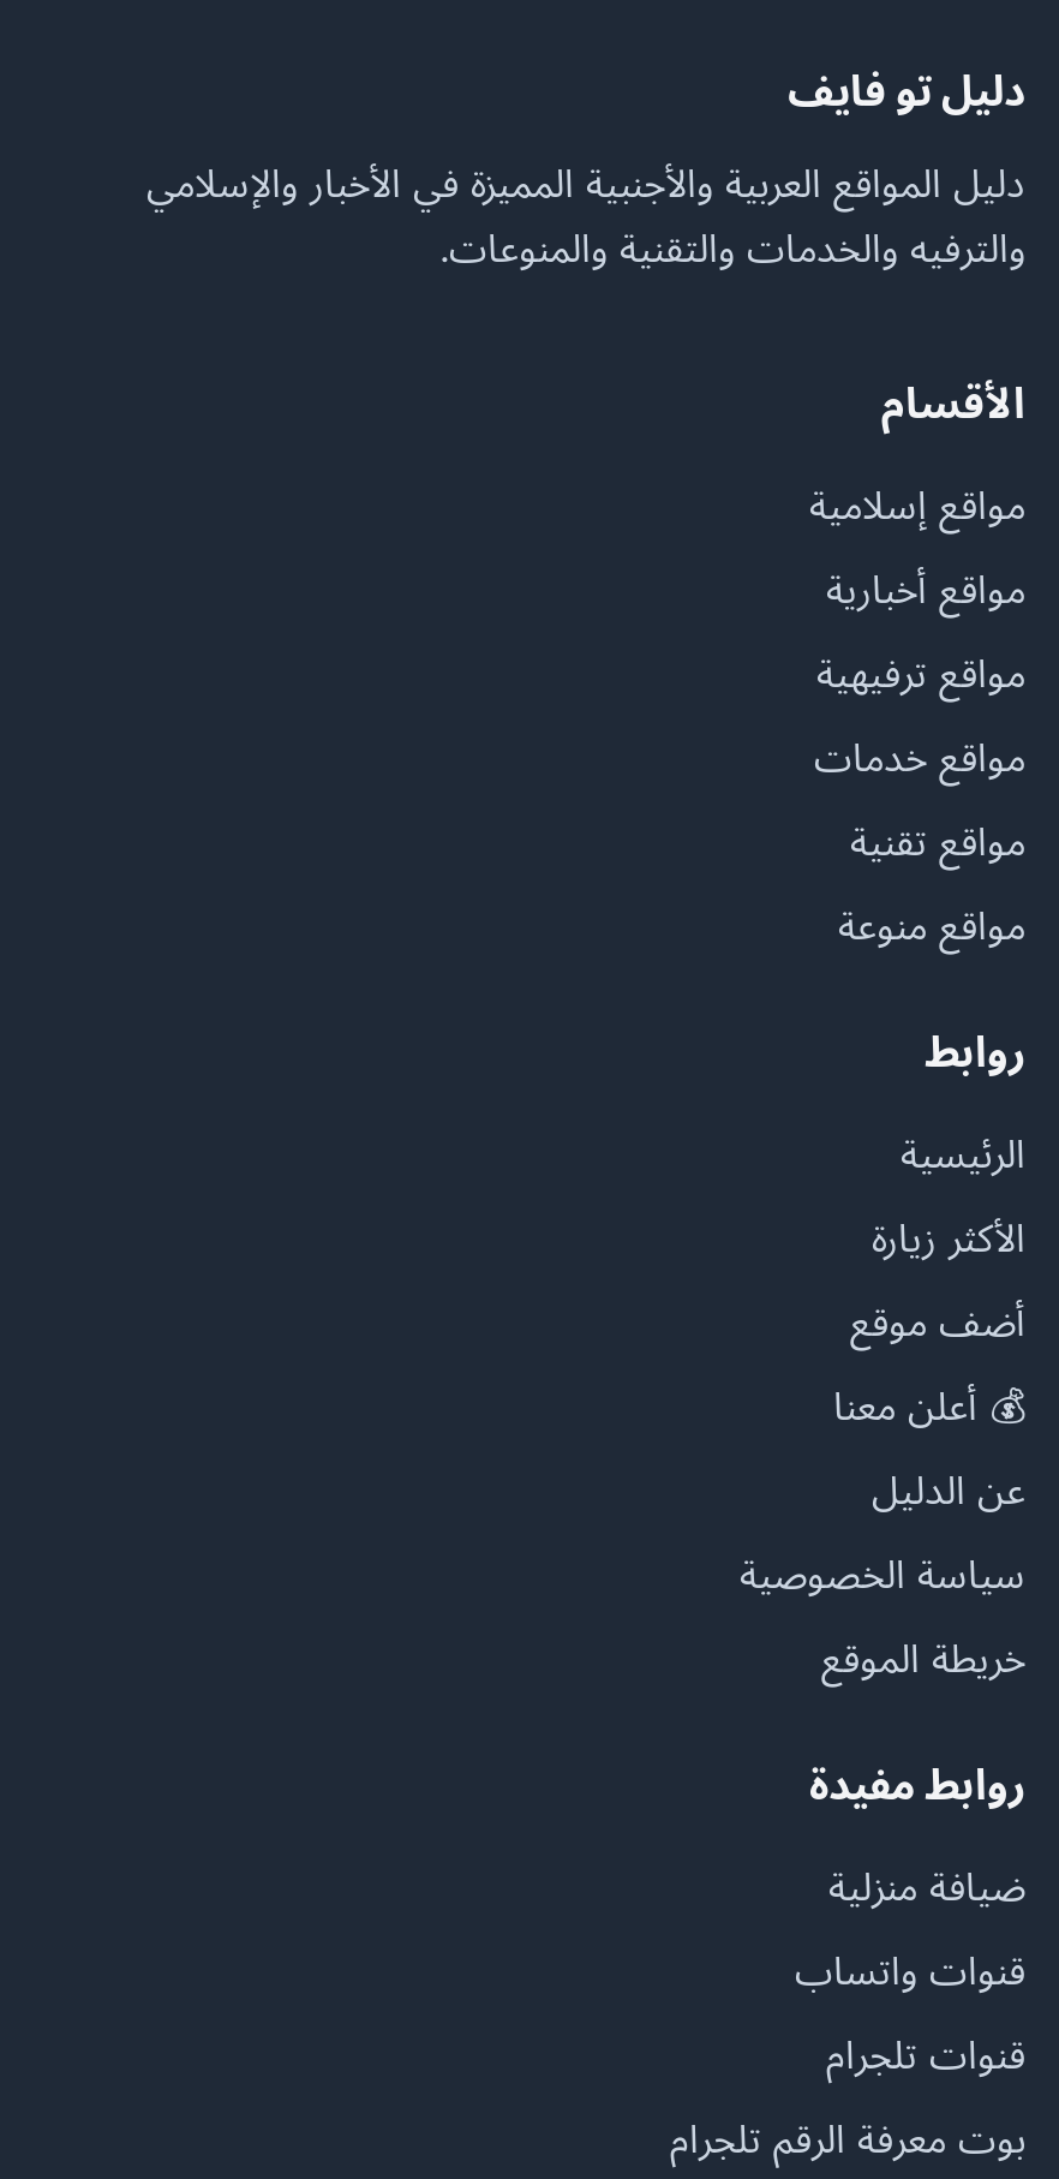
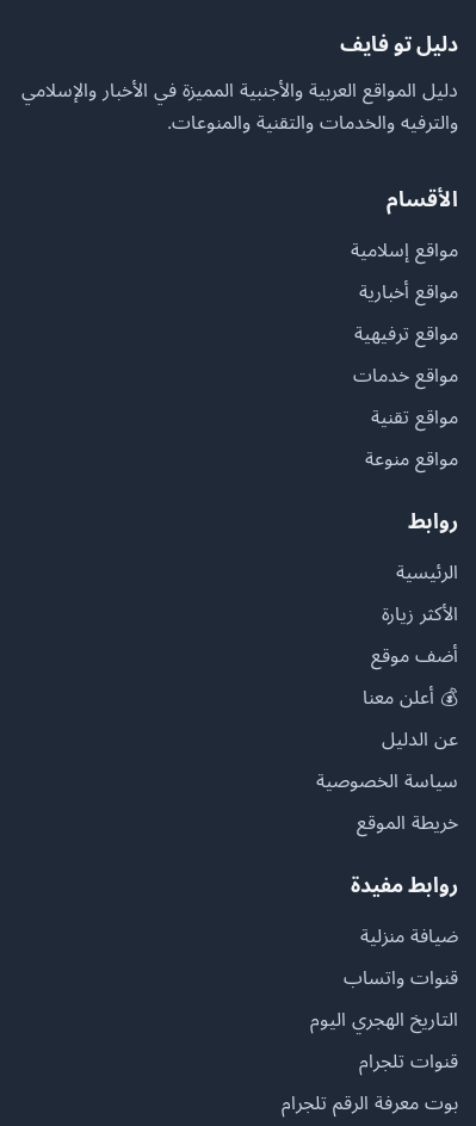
+ التاريخ الهجري اليوم
